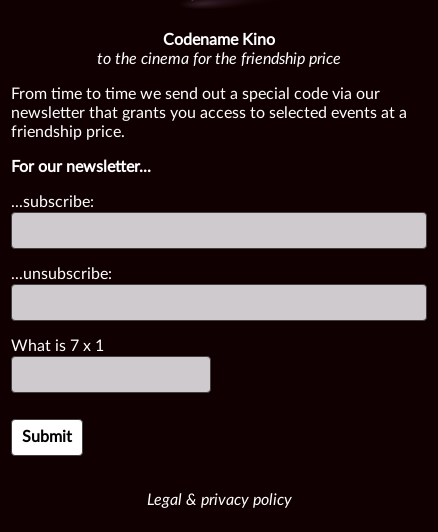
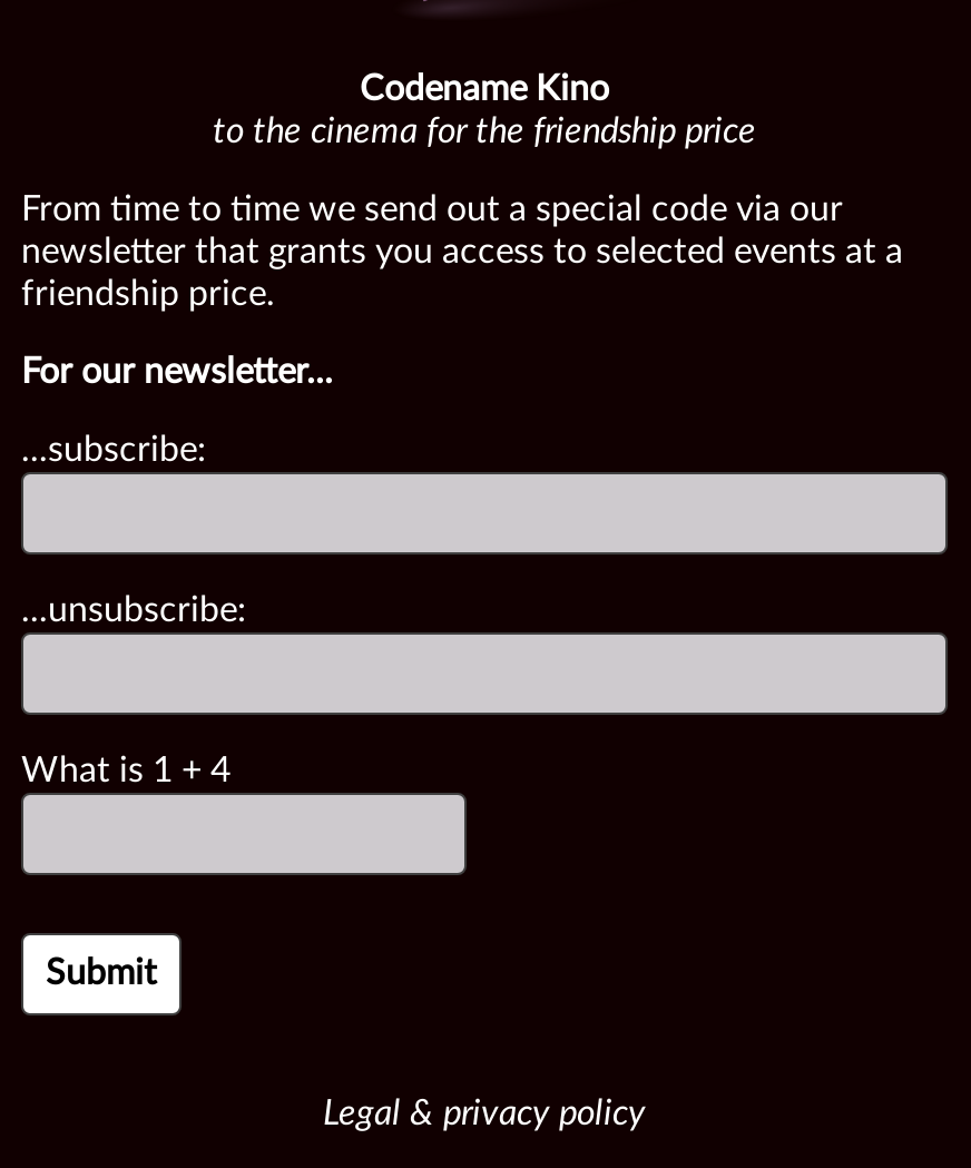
- What is 7 x 1
+ What is 1 + 4
